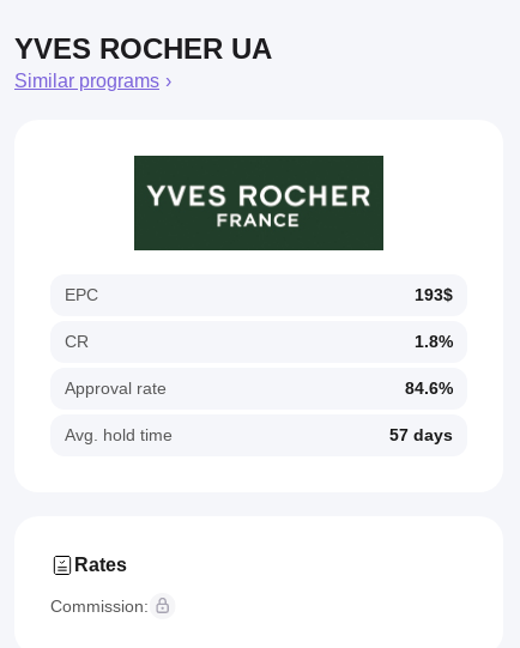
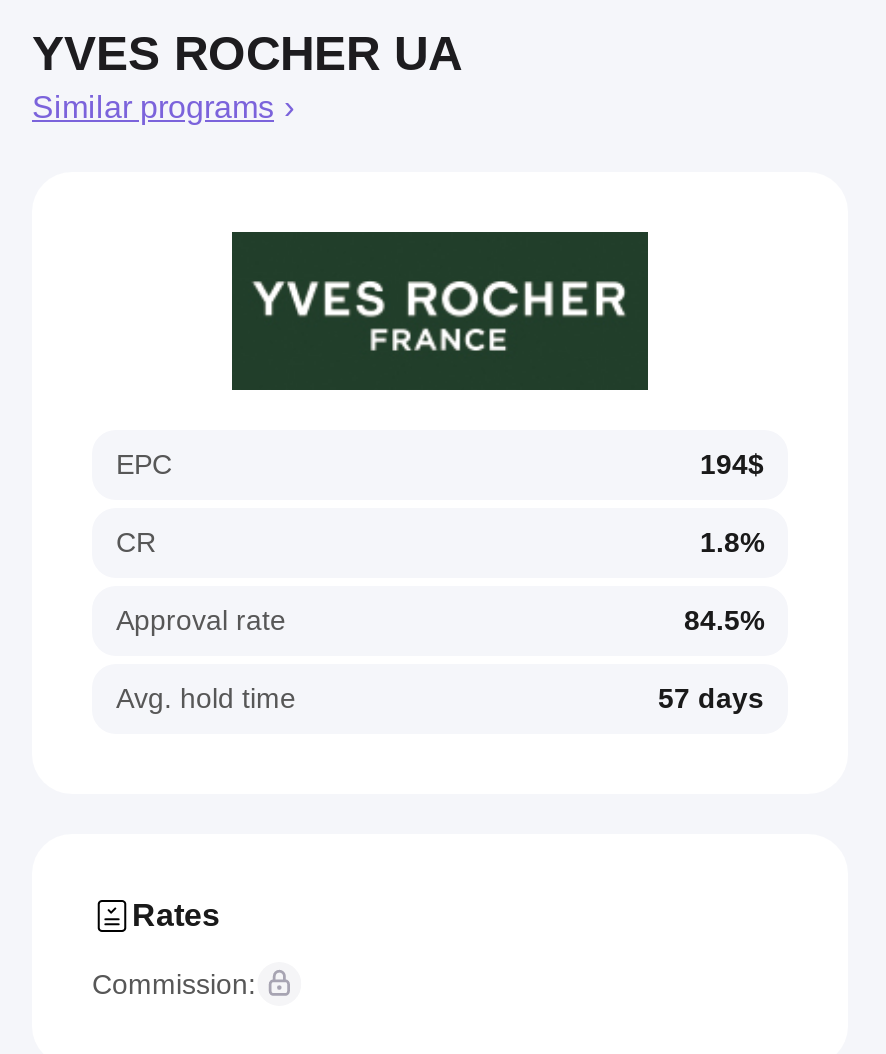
- 193$
+ 194$

- 84.6%
+ 84.5%
